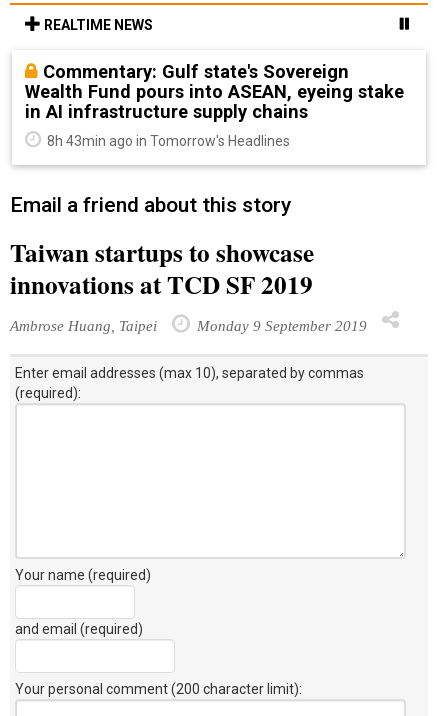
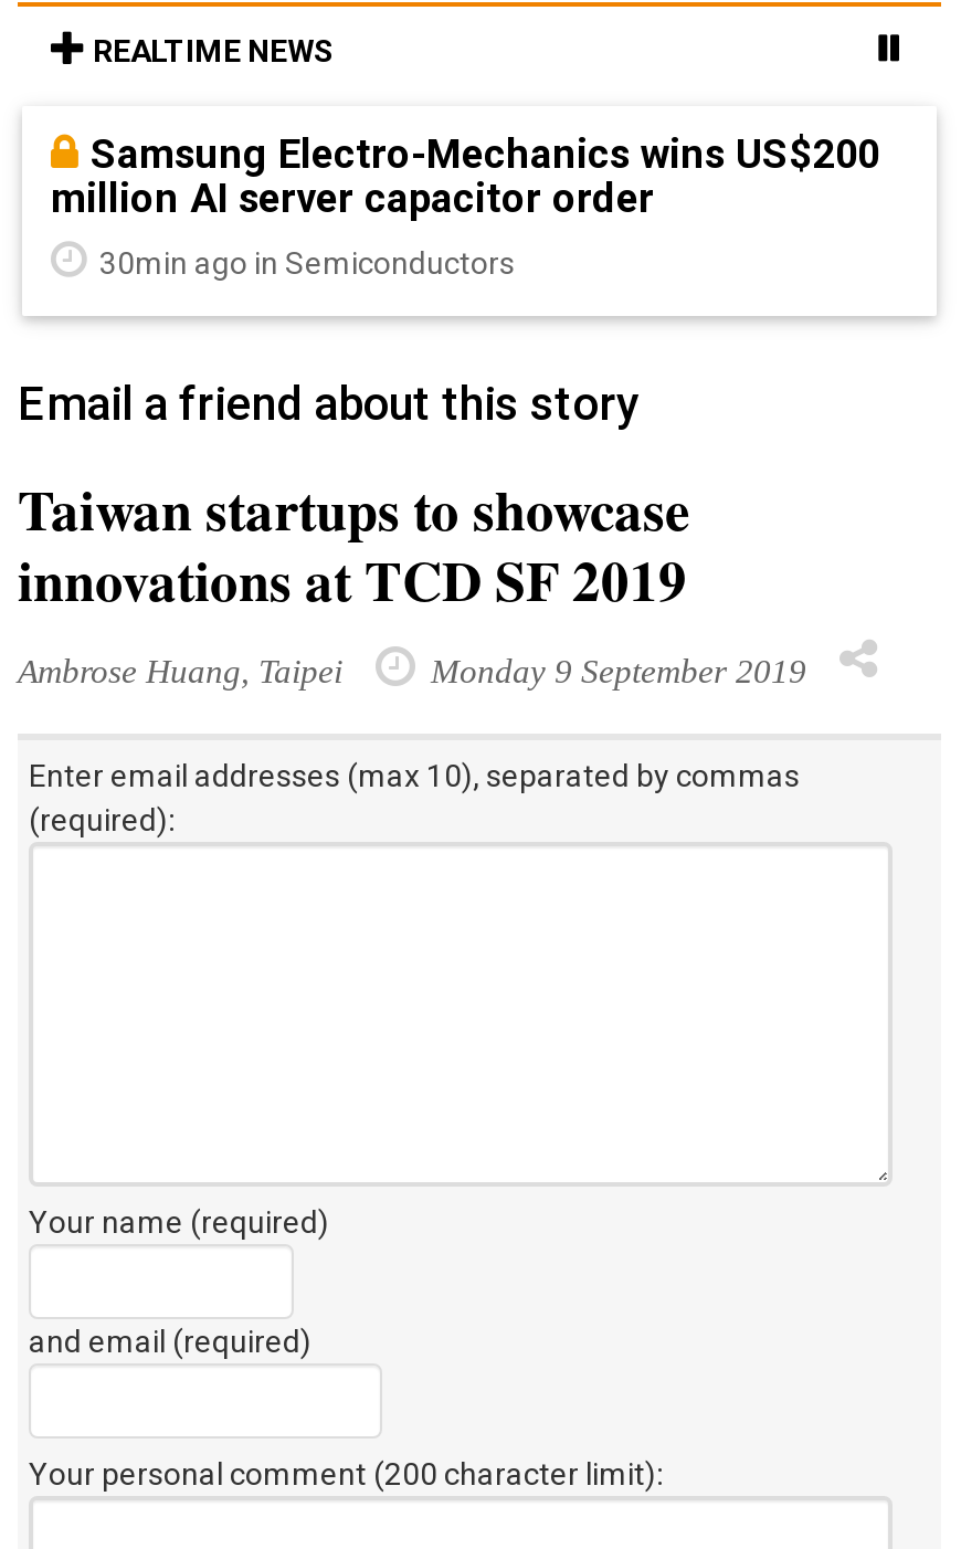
- Commentary: Gulf state's Sovereign
- Wealth Fund pours into ASEAN, eyeing stake
- in AI infrastructure supply chains
+ Samsung Electro-Mechanics wins US$200
+ million AI server capacitor order

- 8h 43min ago in Tomorrow's Headlines
+ 30min ago in Semiconductors
